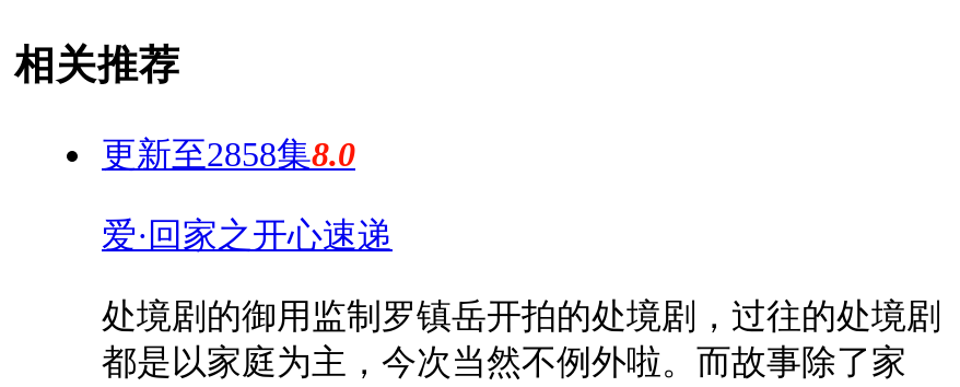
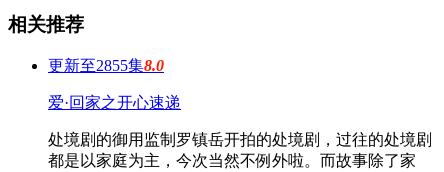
- 更新至2858集8.0
+ 更新至2855集8.0
